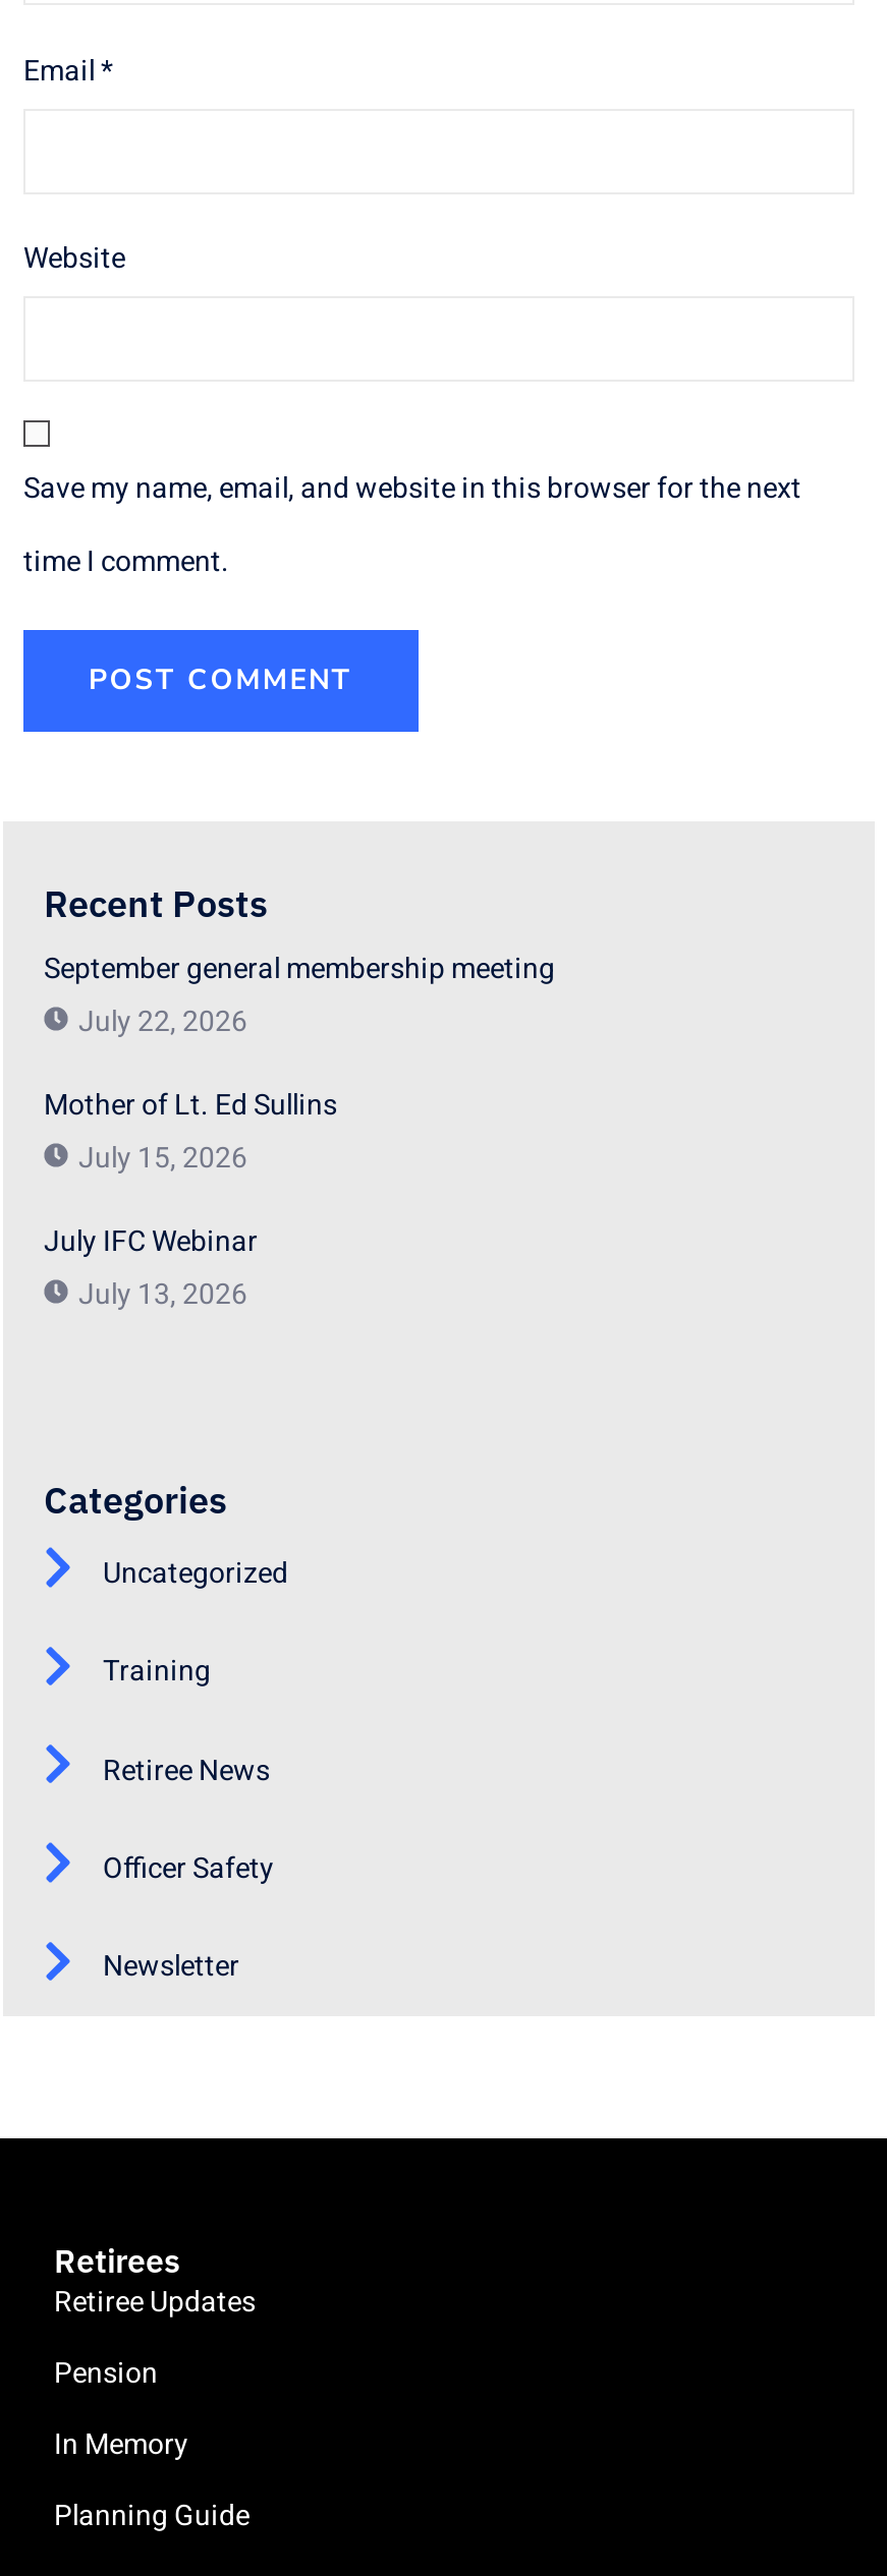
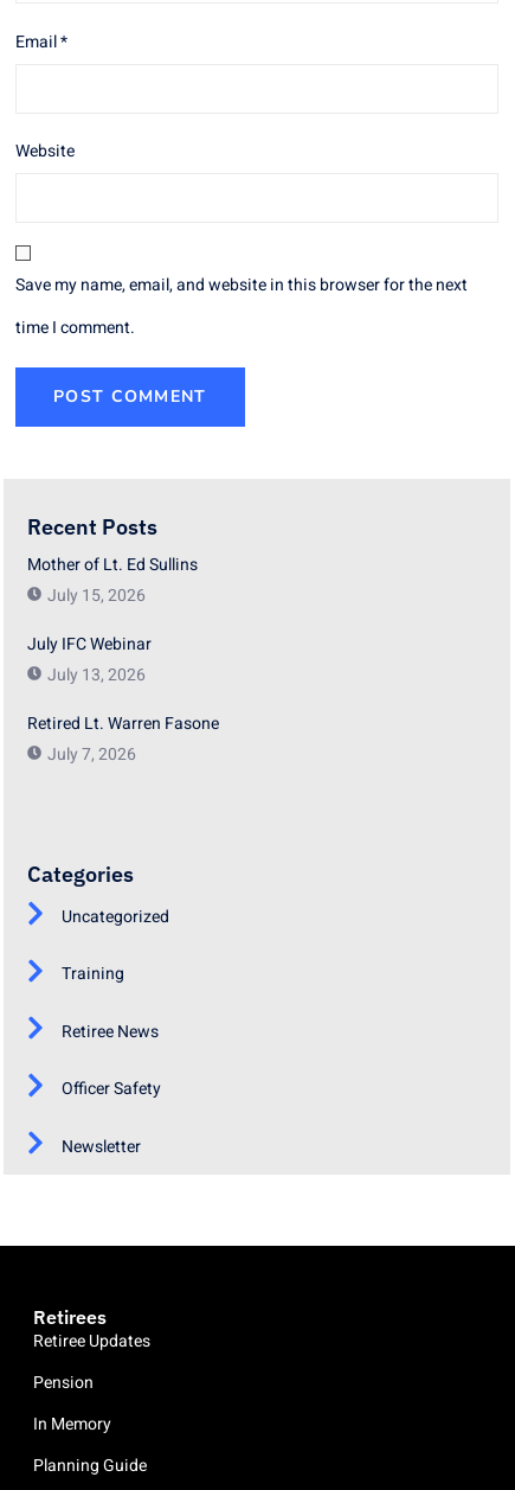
- September general membership meeting
- July 22, 2026

moved up: Mother of Lt. Ed Sullins | July 15, 2026 | July IFC Webinar | July 13, 2026

+ Retired Lt. Warren Fasone
+ July 7, 2026
